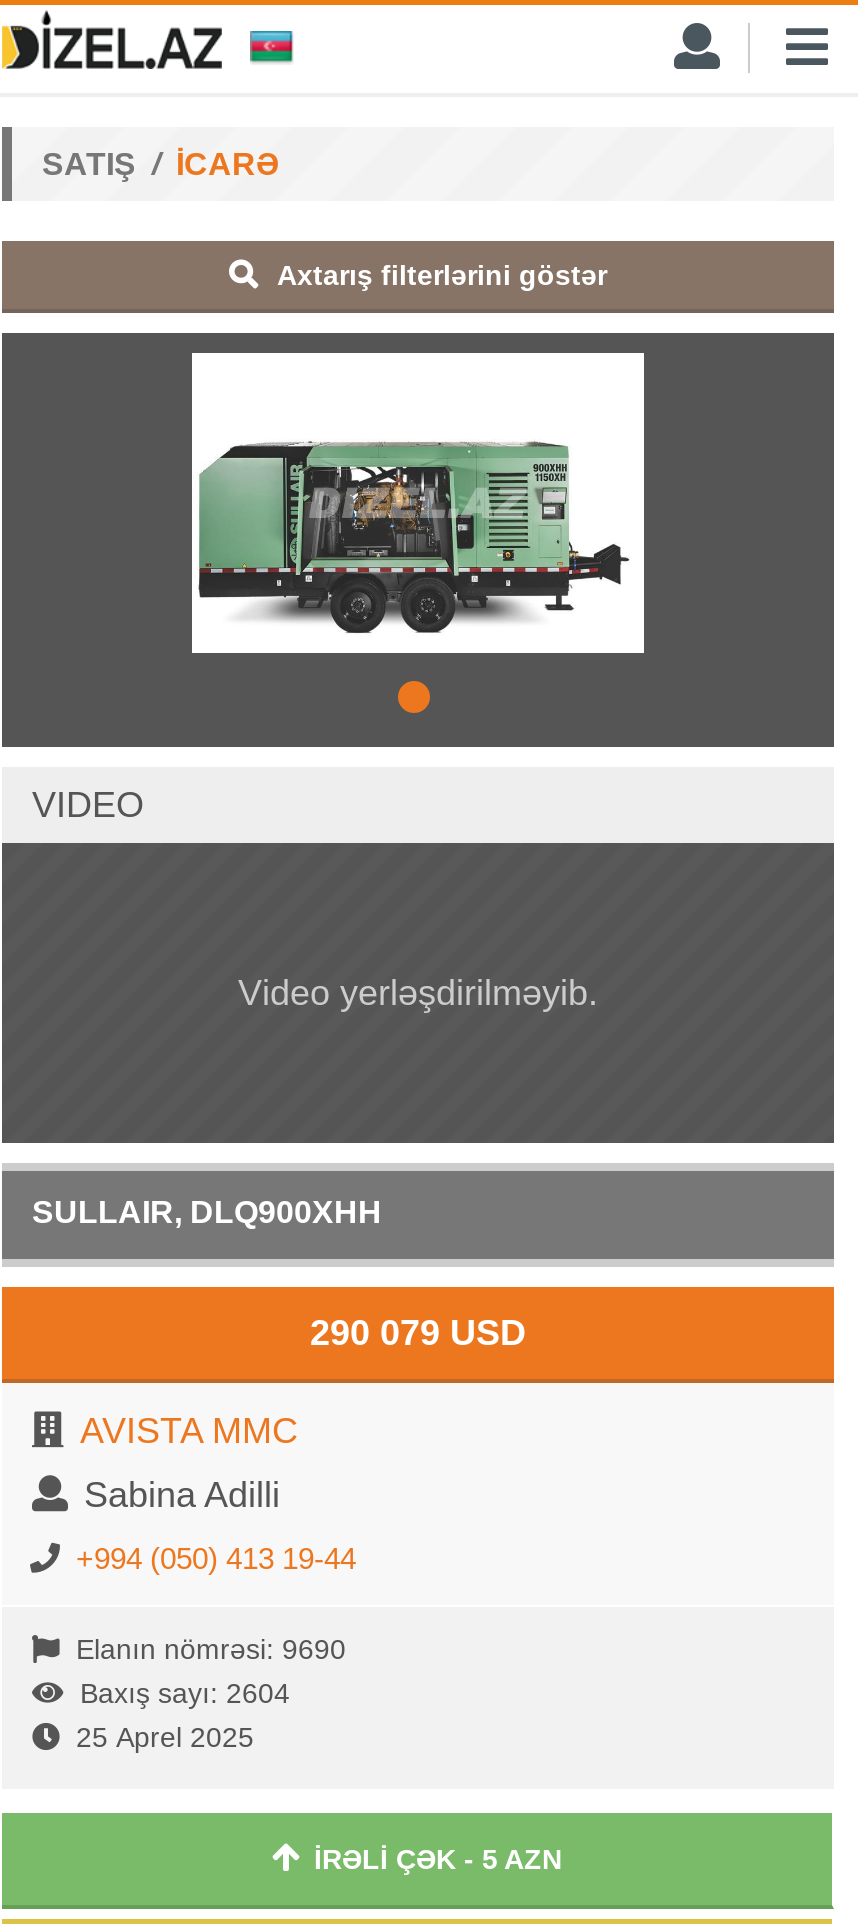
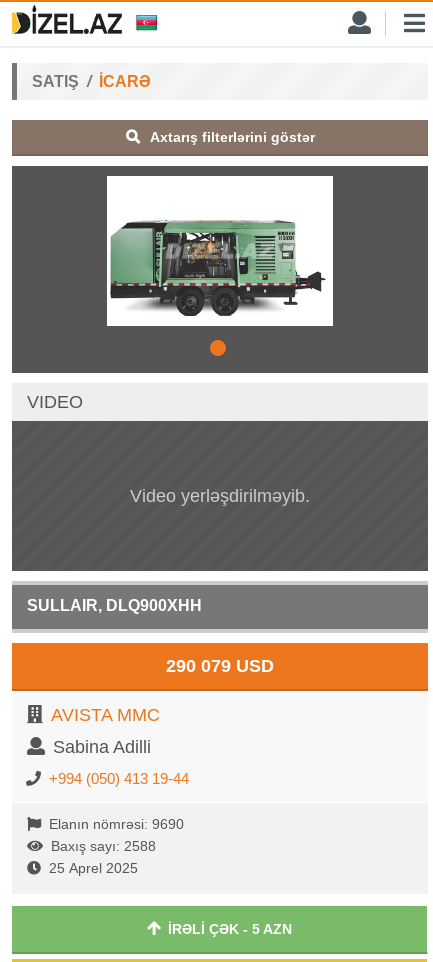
- Baxış sayı: 2604
+ Baxış sayı: 2588
